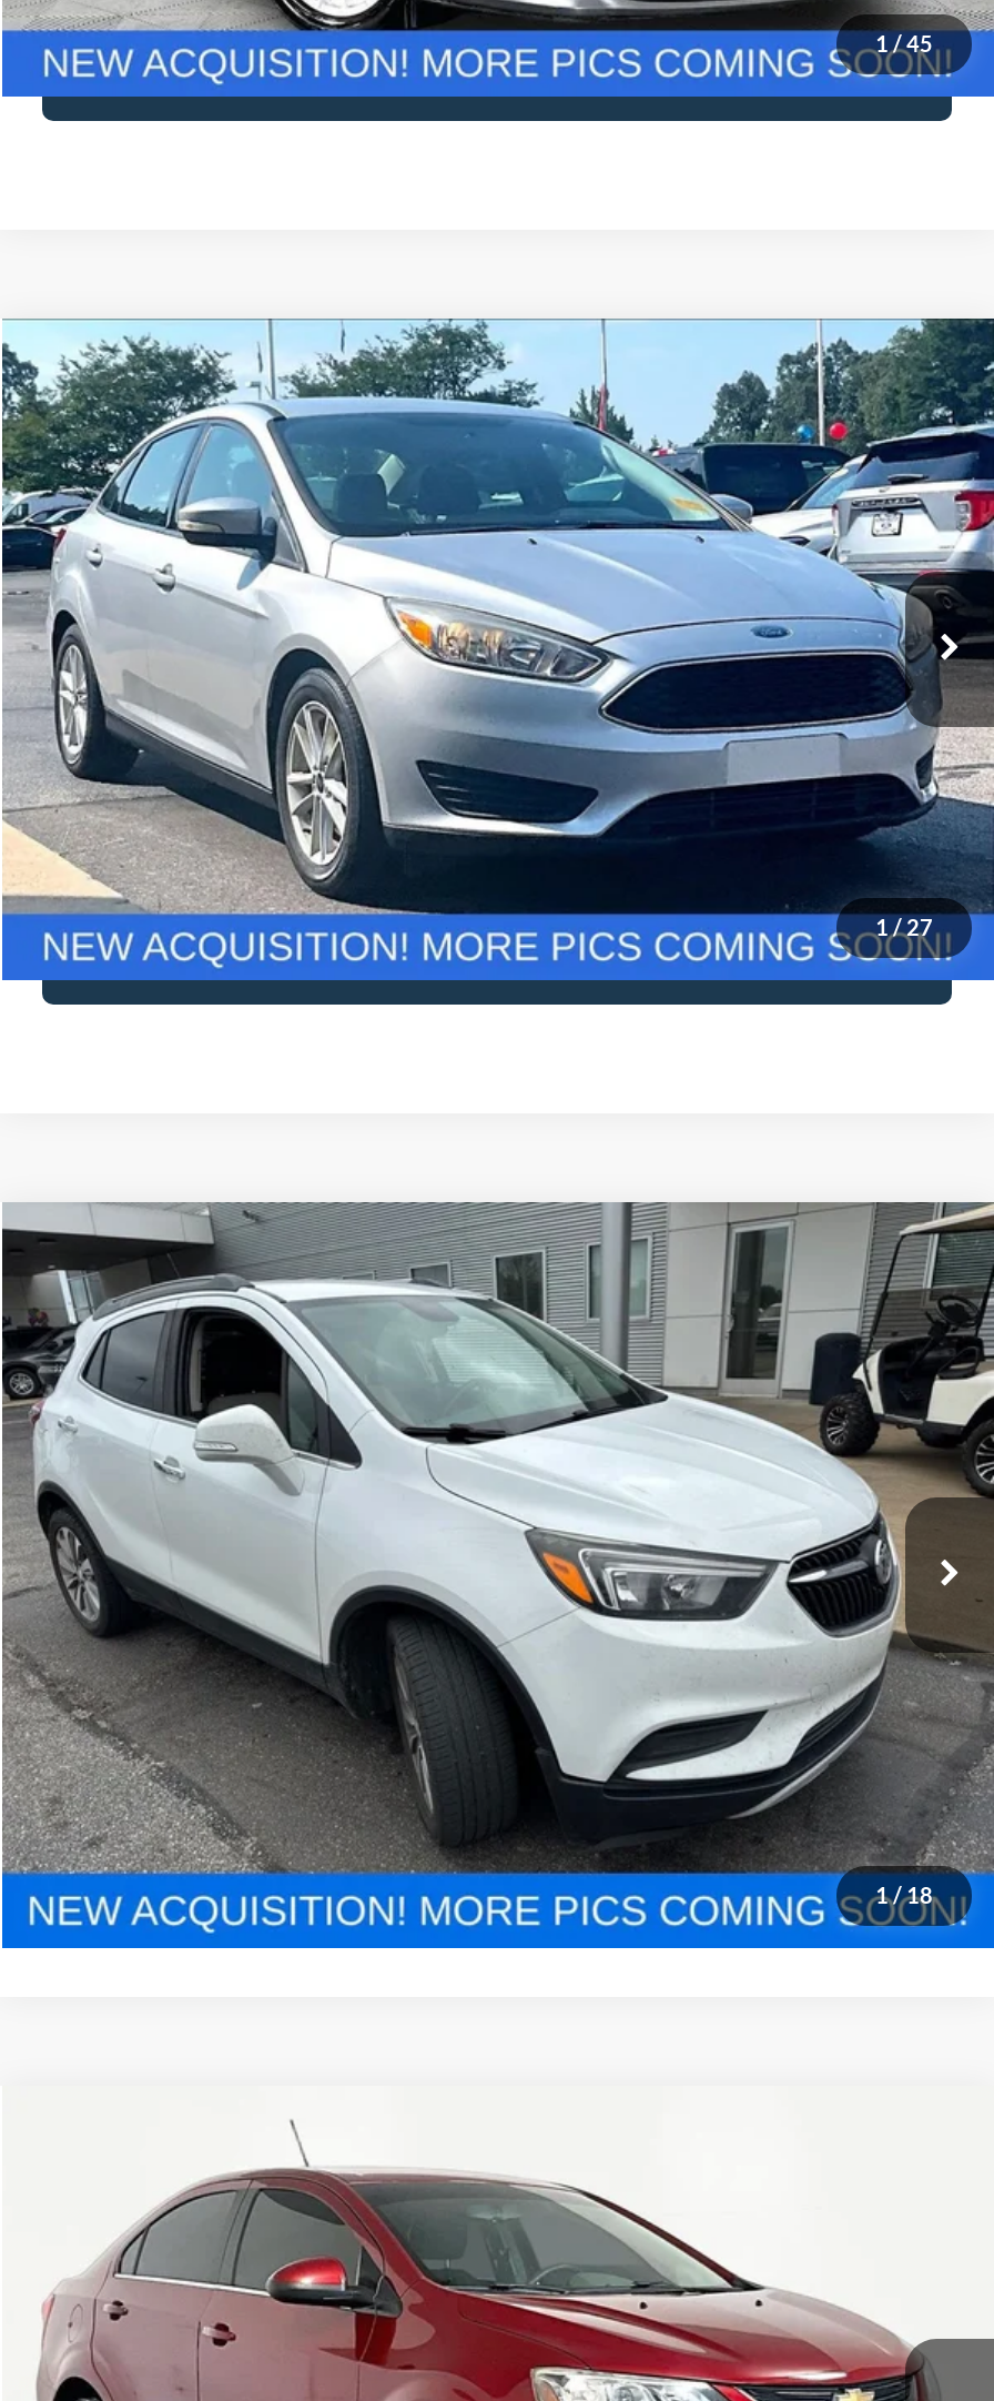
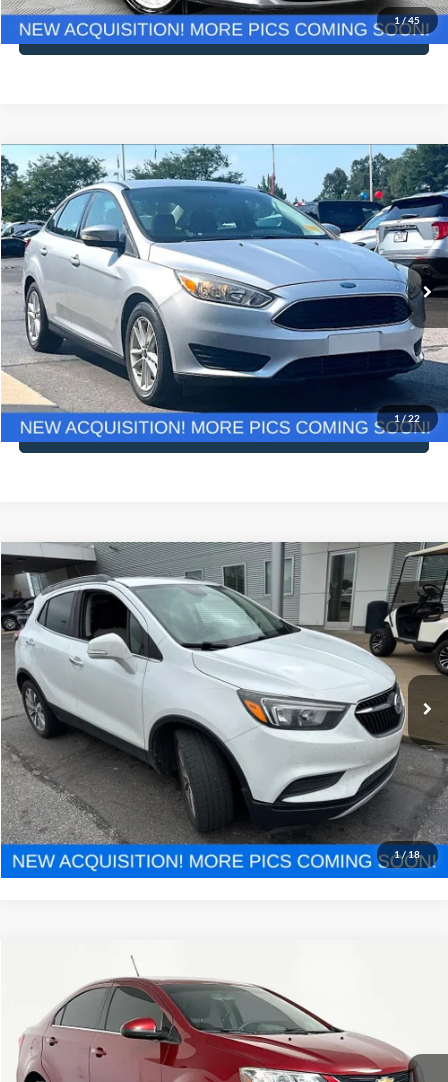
- 1 / 27
+ 1 / 22
